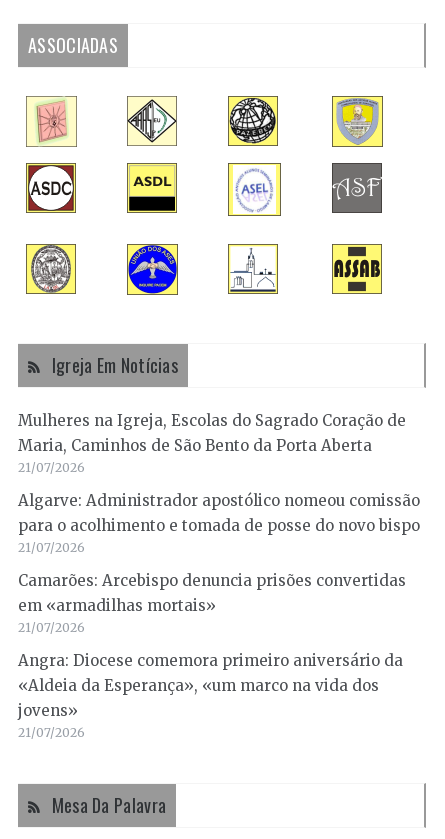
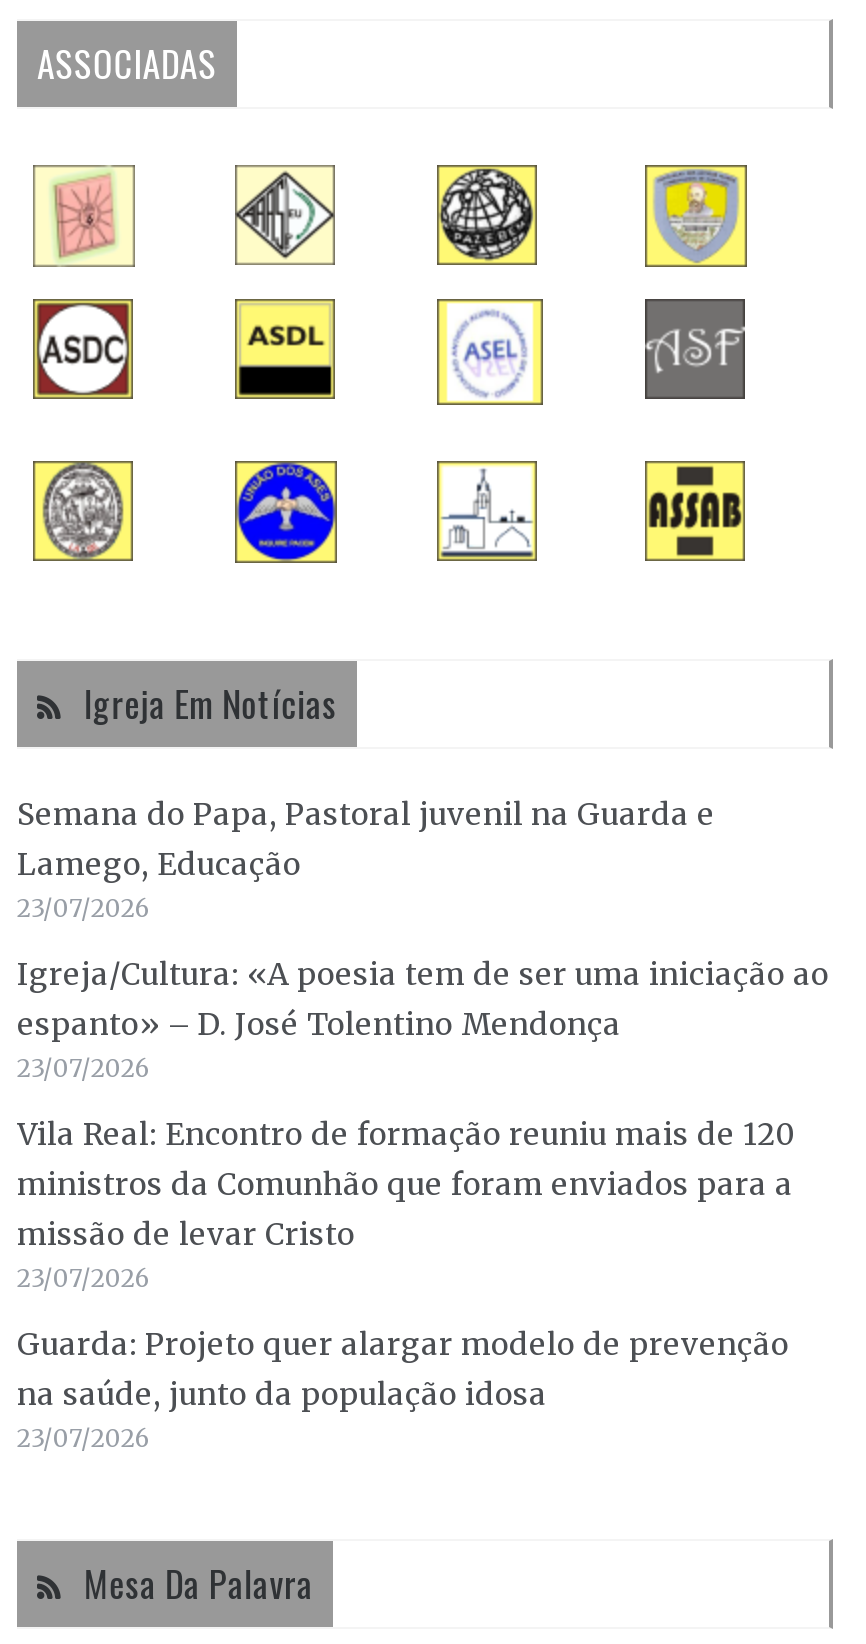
- Mulheres na Igreja, Escolas do Sagrado Coração de
- Maria, Caminhos de São Bento da Porta Aberta
- 21/07/2026
+ Semana do Papa, Pastoral juvenil na Guarda e
+ Lamego, Educação
+ 23/07/2026

- Algarve: Administrador apostólico nomeou comissão
- para o acolhimento e tomada de posse do novo bispo
- 21/07/2026
+ Igreja/Cultura: «A poesia tem de ser uma iniciação ao
+ espanto» – D. José Tolentino Mendonça
+ 23/07/2026

- Camarões: Arcebispo denuncia prisões convertidas
- em «armadilhas mortais»
- 21/07/2026
+ Vila Real: Encontro de formação reuniu mais de 120
+ ministros da Comunhão que foram enviados para a
+ missão de levar Cristo
+ 23/07/2026

- Angra: Diocese comemora primeiro aniversário da
- «Aldeia da Esperança», «um marco na vida dos
- jovens»
- 21/07/2026
+ Guarda: Projeto quer alargar modelo de prevenção
+ na saúde, junto da população idosa
+ 23/07/2026
